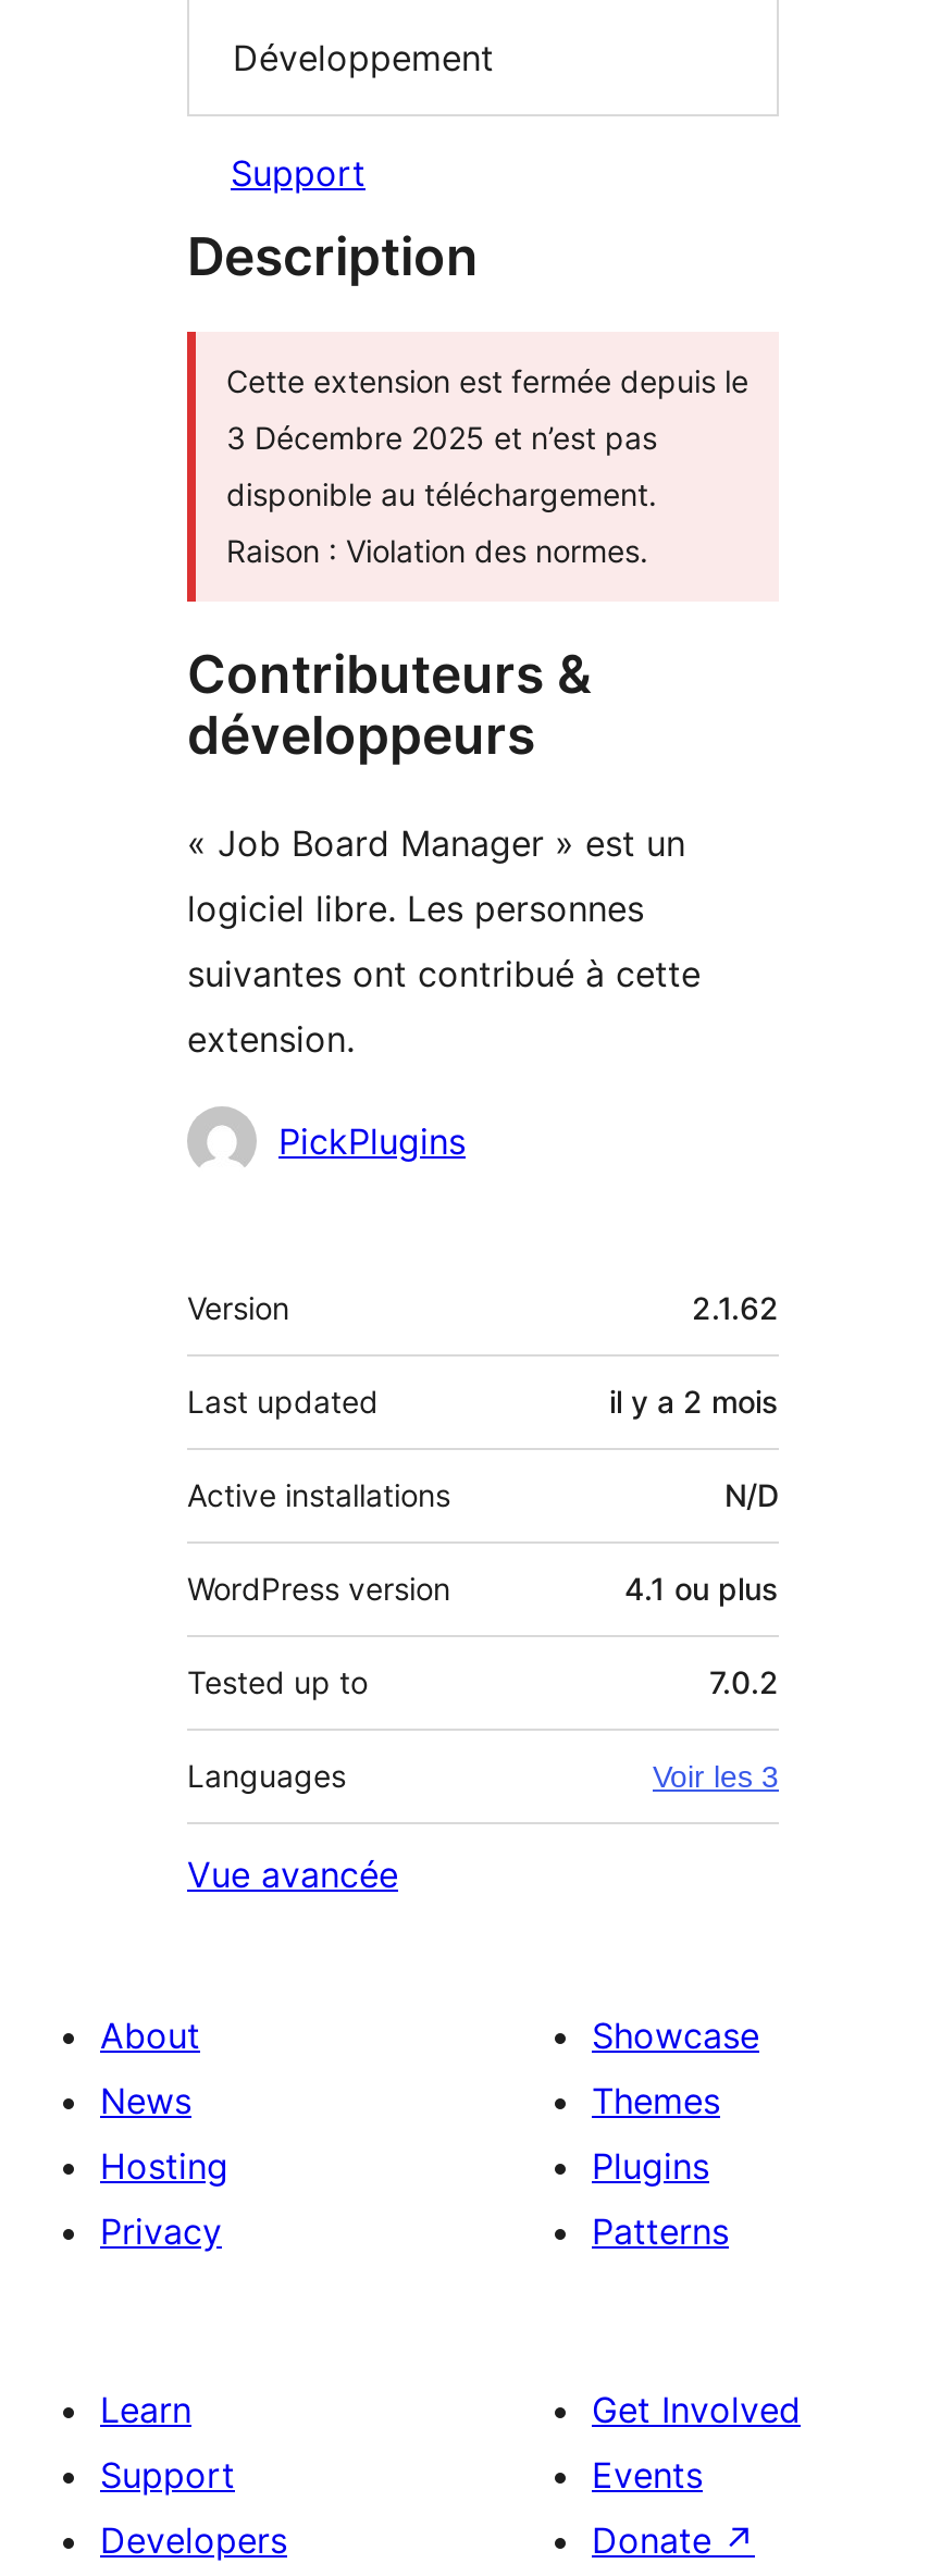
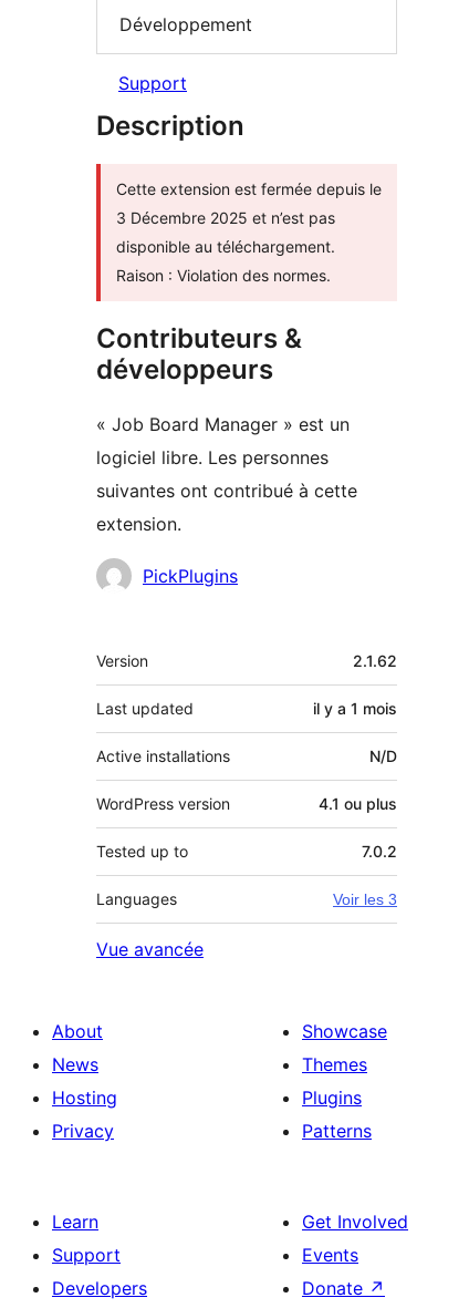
- il y a 2 mois
+ il y a 1 mois
